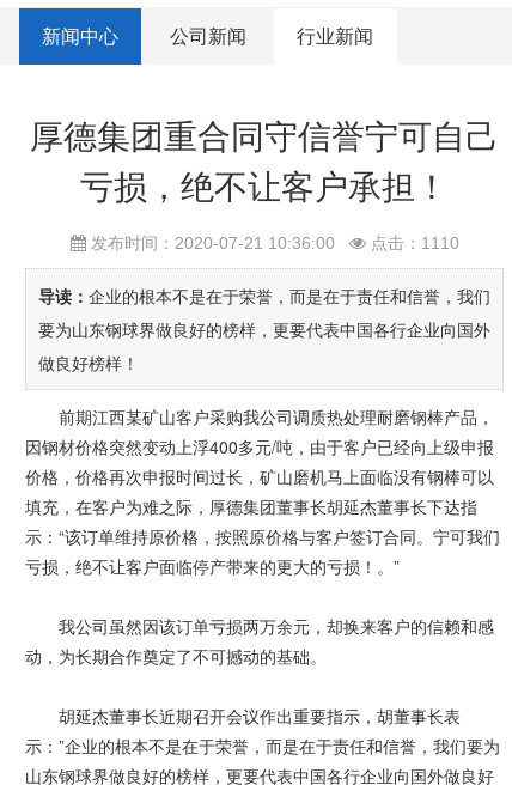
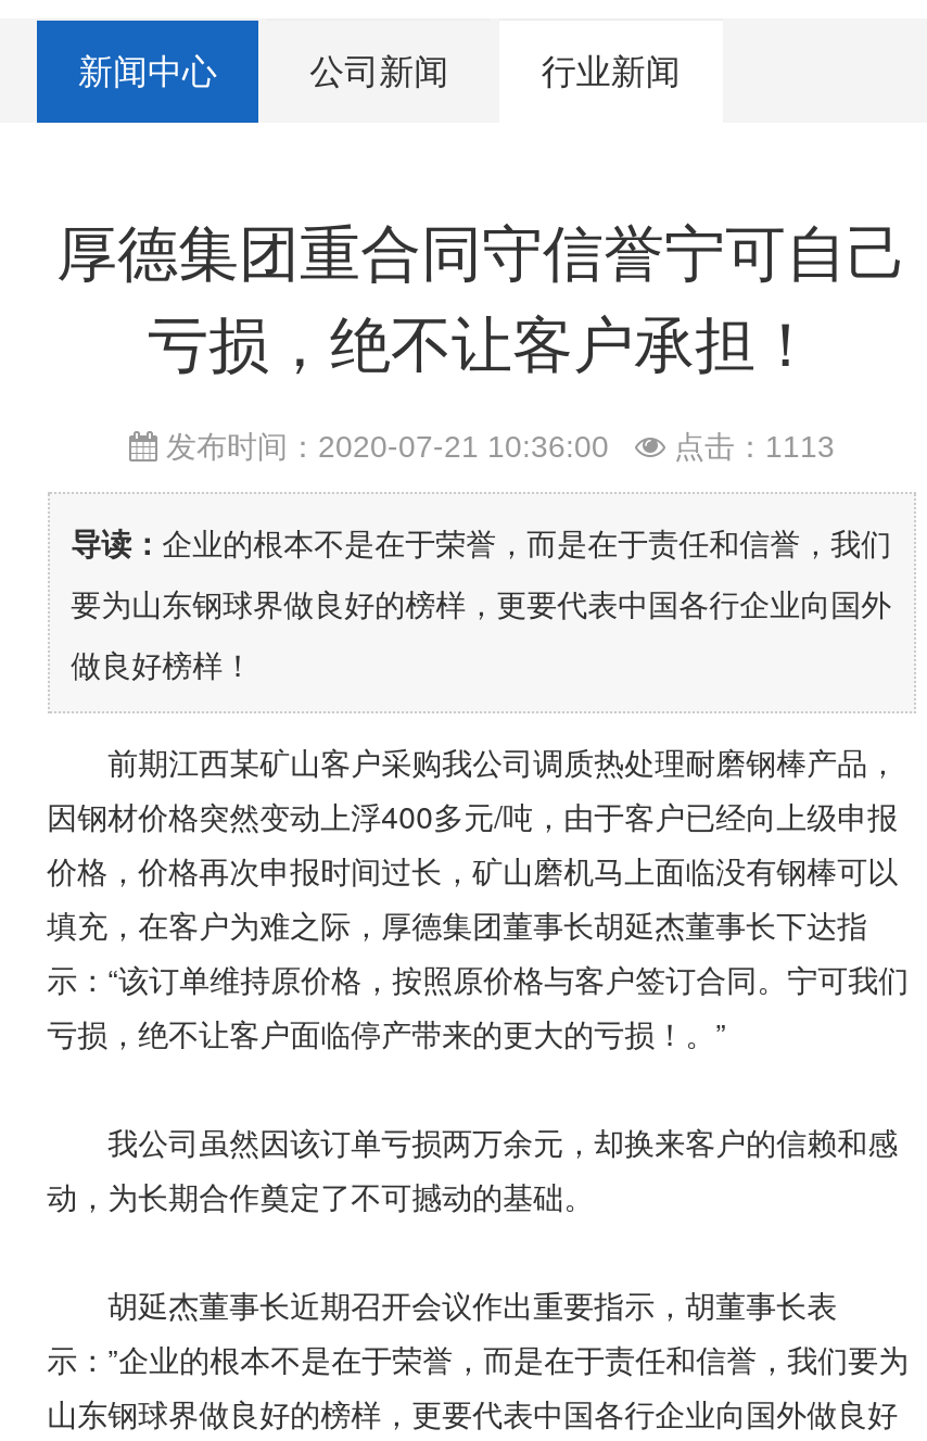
- 发布时间：2020-07-21 10:36:00 点击：1110
+ 发布时间：2020-07-21 10:36:00 点击：1113
